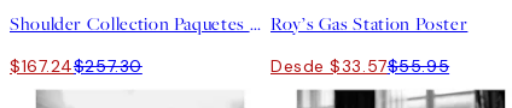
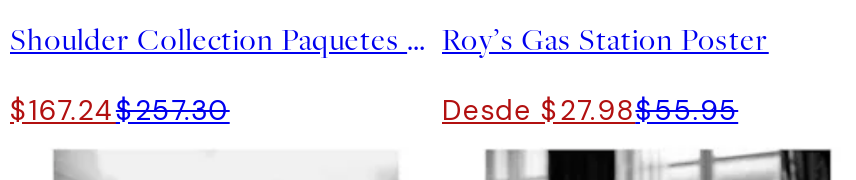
- Desde $33.57$55.95
+ Desde $27.98$55.95
